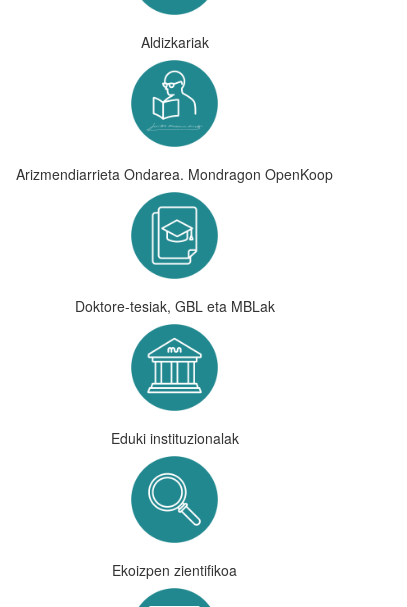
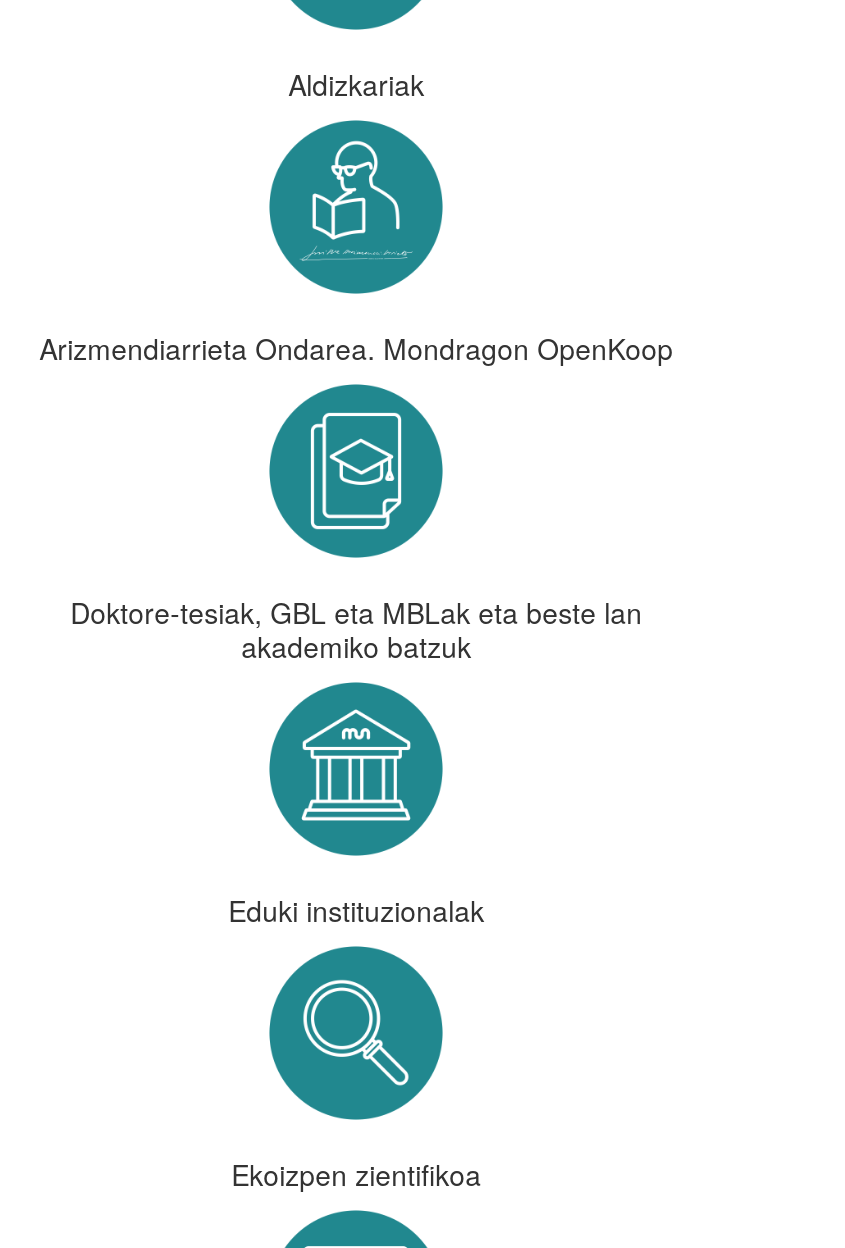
- Doktore-tesiak, GBL eta MBLak
+ Doktore-tesiak, GBL eta MBLak eta beste lan
+ akademiko batzuk
